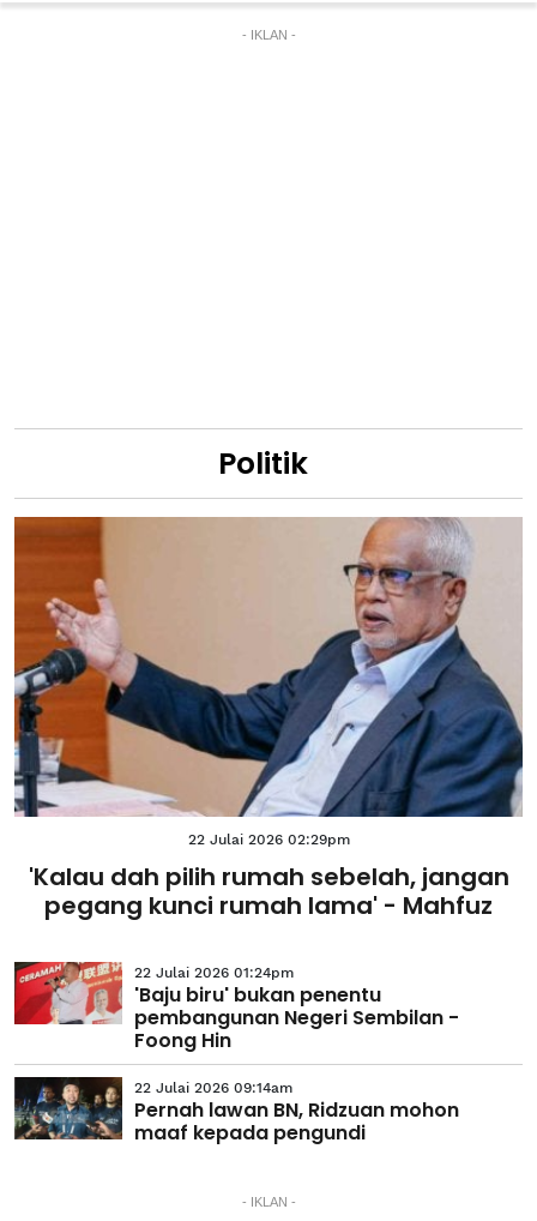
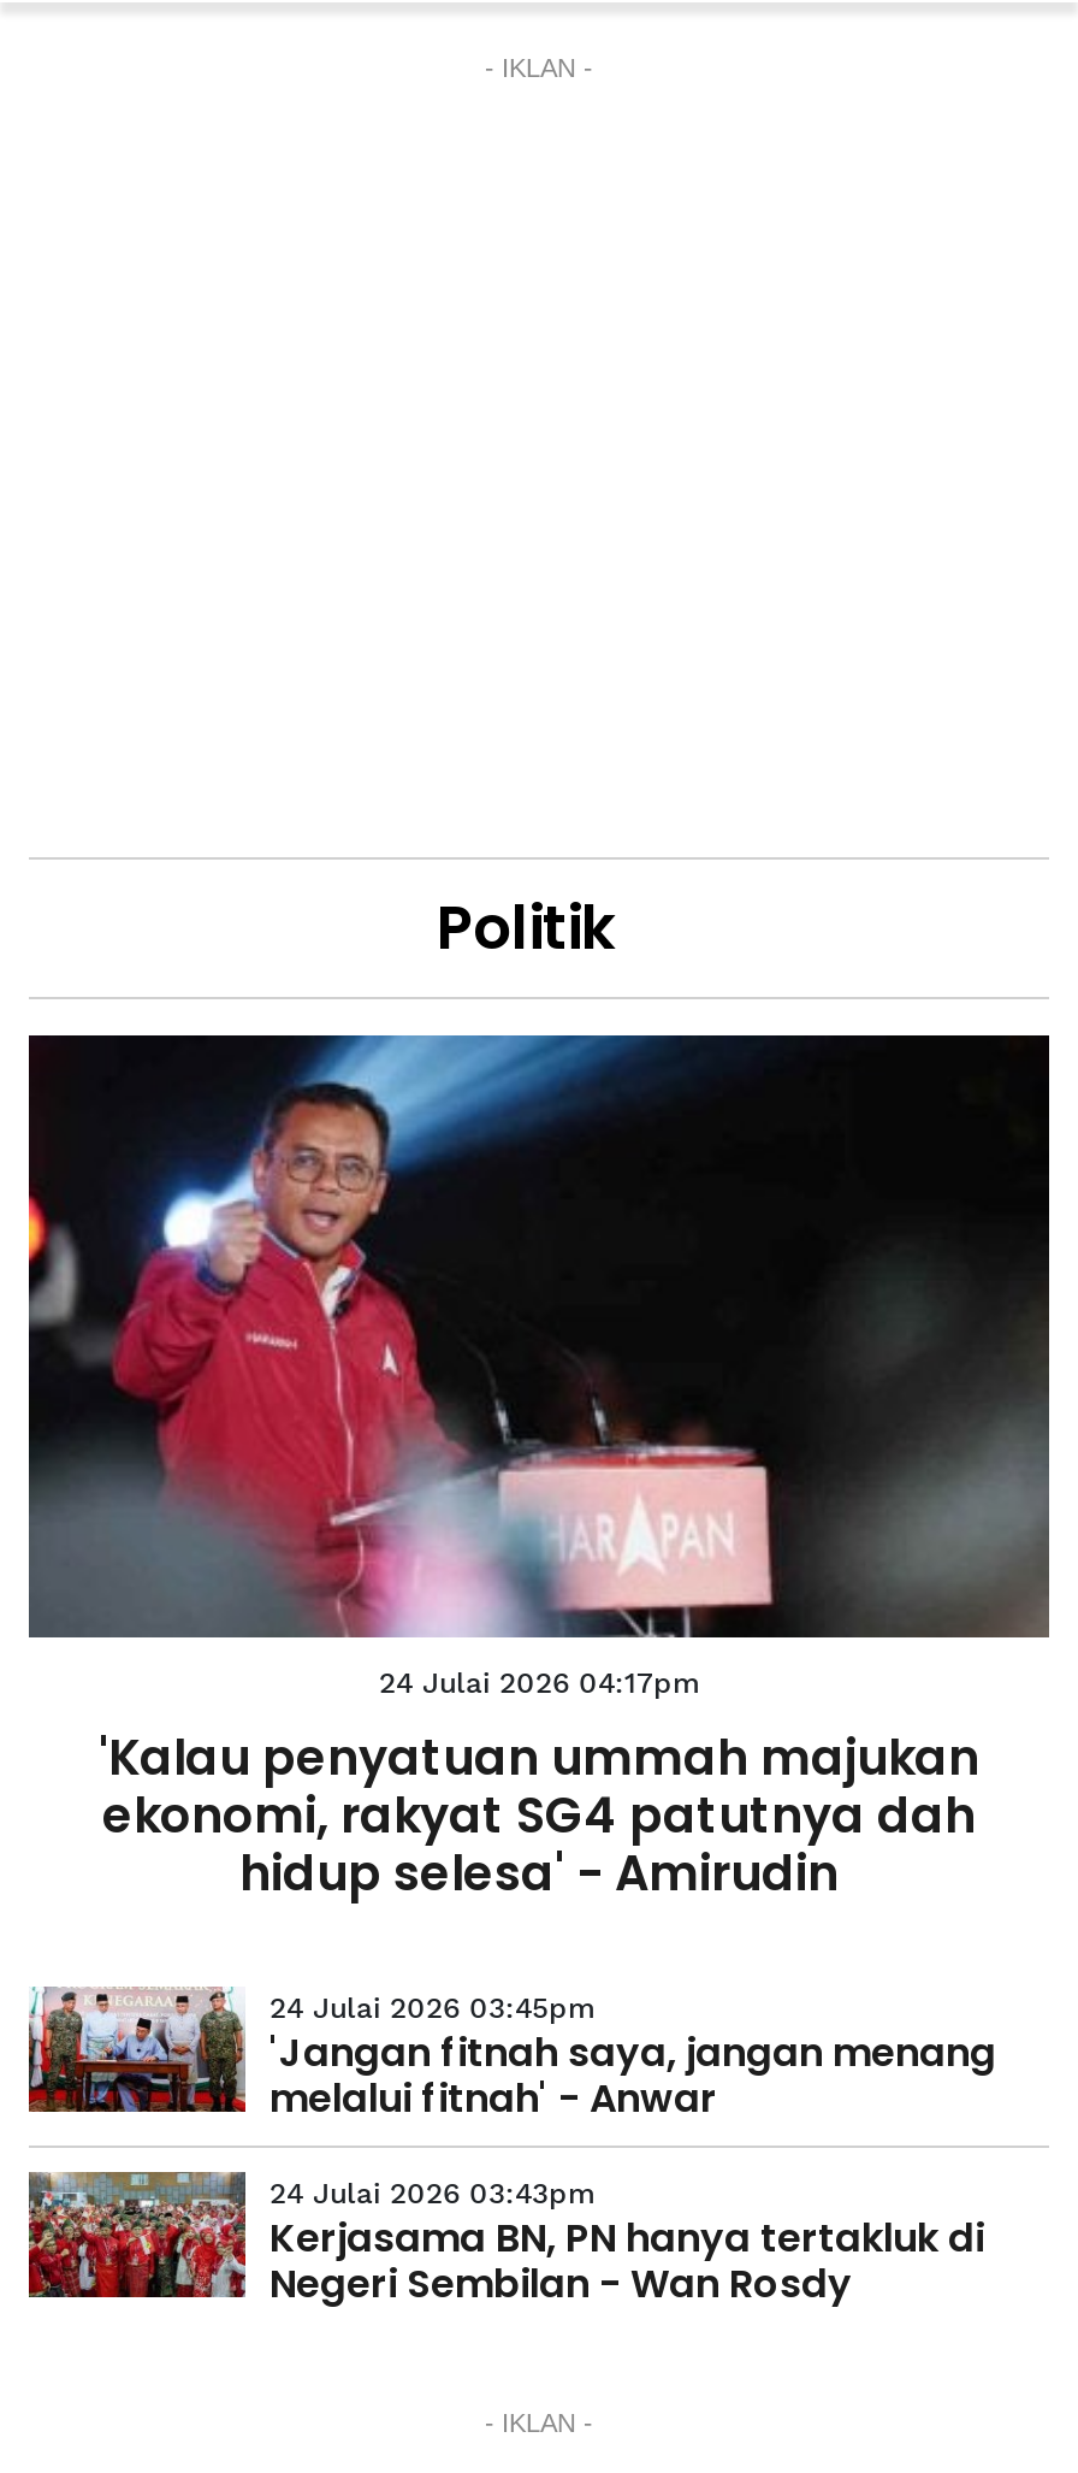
- [image]
- 22 Julai 2026 02:29pm
- 'Kalau dah pilih rumah sebelah, jangan
- pegang kunci rumah lama' - Mahfuz
+ [image]
+ 24 Julai 2026 04:17pm
+ 'Kalau penyatuan ummah majukan
+ ekonomi, rakyat SG4 patutnya dah
+ hidup selesa' - Amirudin

- [image]
- 22 Julai 2026 01:24pm
- 'Baju biru' bukan penentu
- pembangunan Negeri Sembilan -
- Foong Hin
+ [image]
+ 24 Julai 2026 03:45pm
+ 'Jangan fitnah saya, jangan menang
+ melalui fitnah' - Anwar

- [image]
- 22 Julai 2026 09:14am
- Pernah lawan BN, Ridzuan mohon
- maaf kepada pengundi
+ [image]
+ 24 Julai 2026 03:43pm
+ Kerjasama BN, PN hanya tertakluk di
+ Negeri Sembilan - Wan Rosdy
